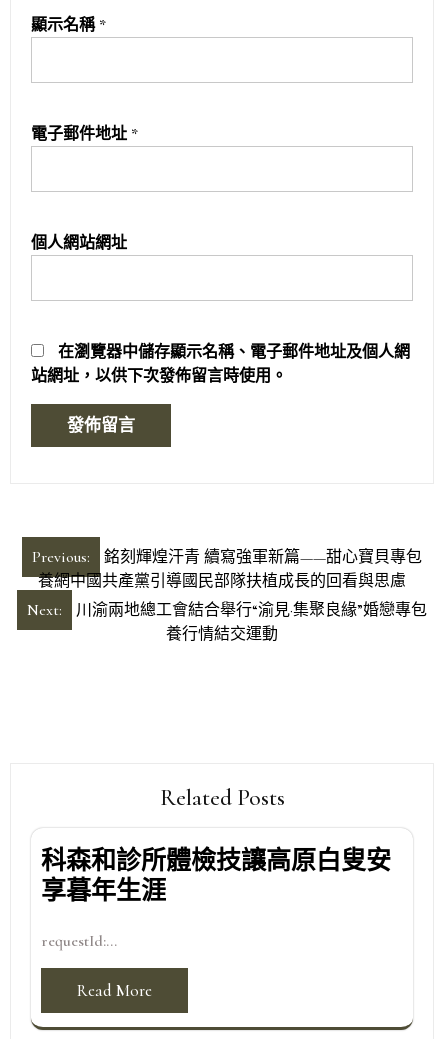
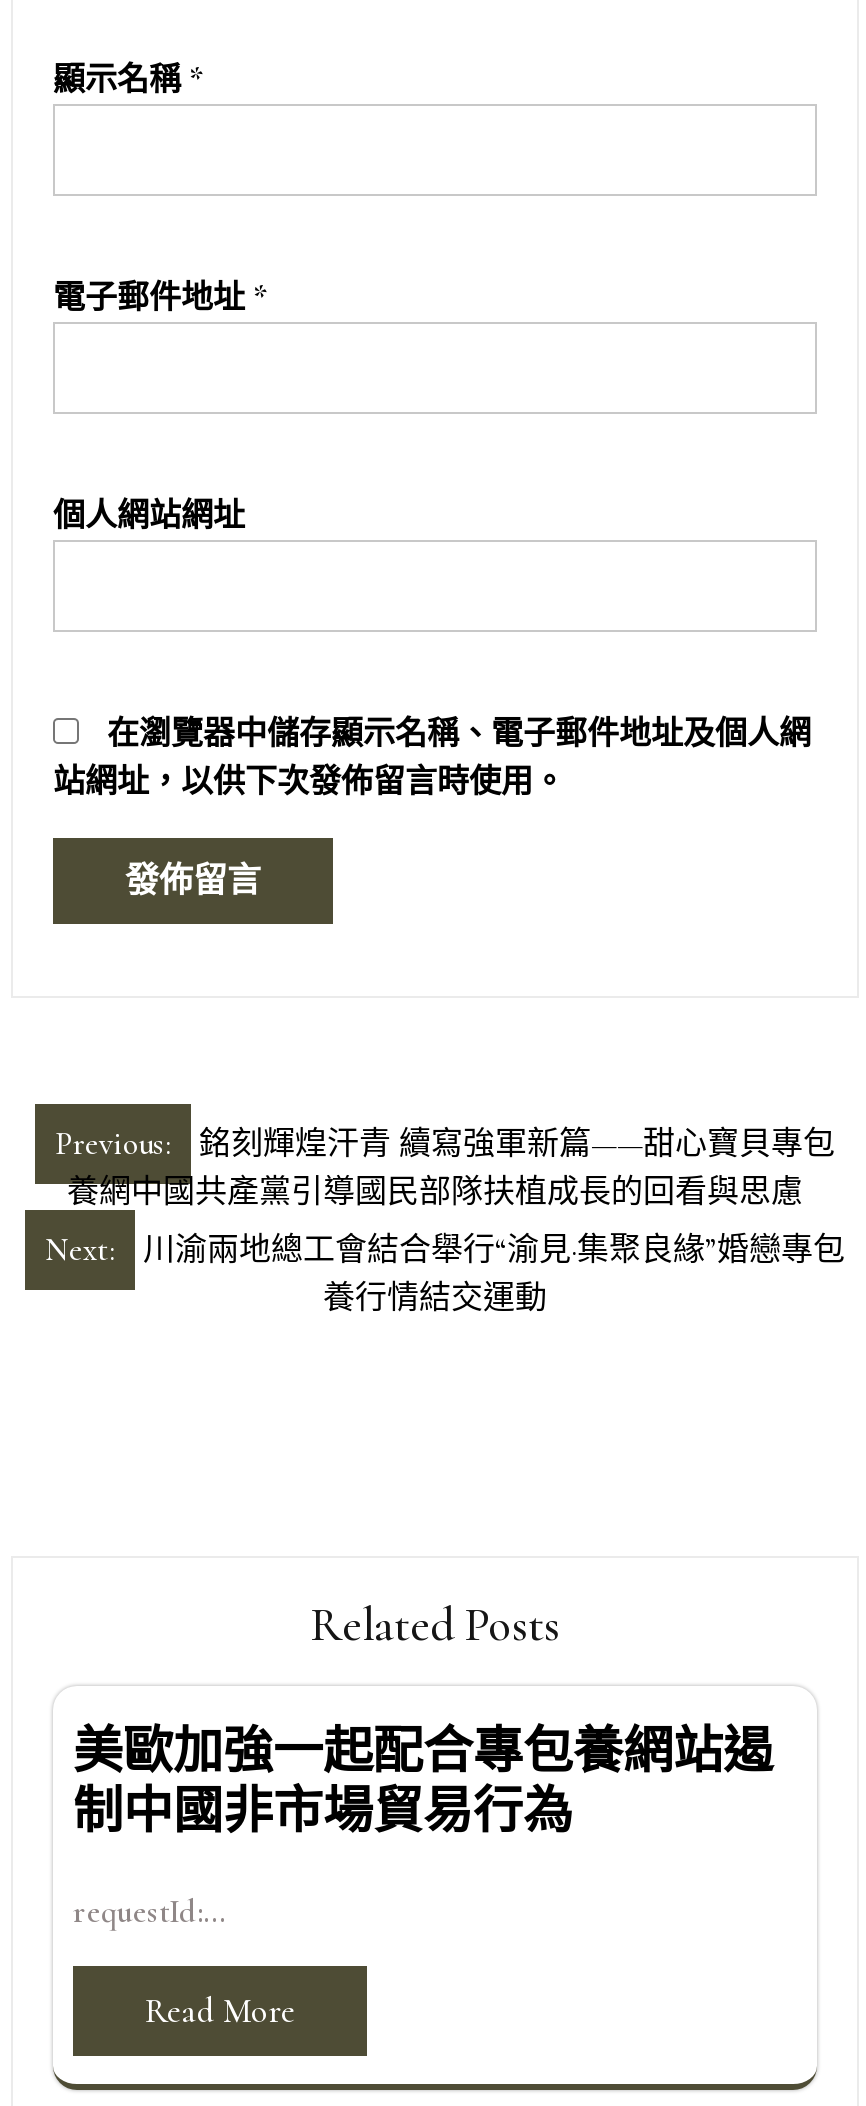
- 科森和診所體檢技讓高原白叟安
- 享暮年生涯
+ 美歐加強一起配合專包養網站遏
+ 制中國非市場貿易行為
